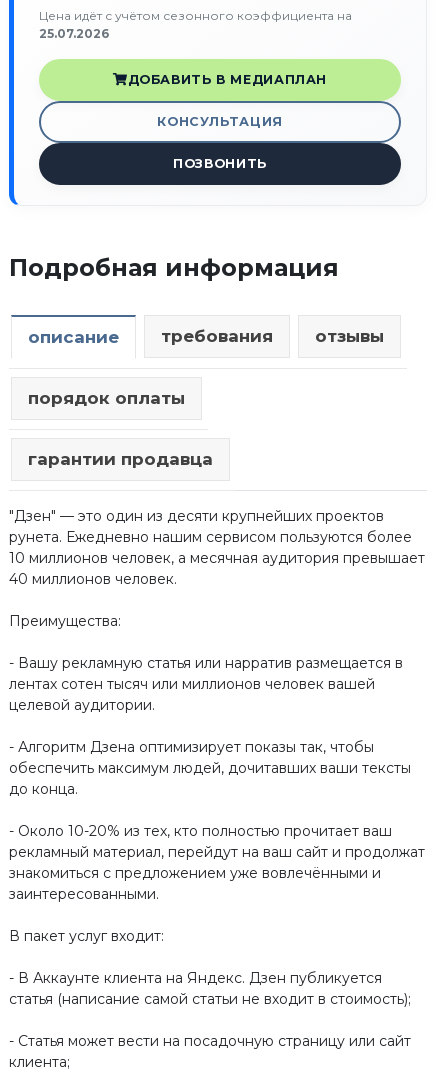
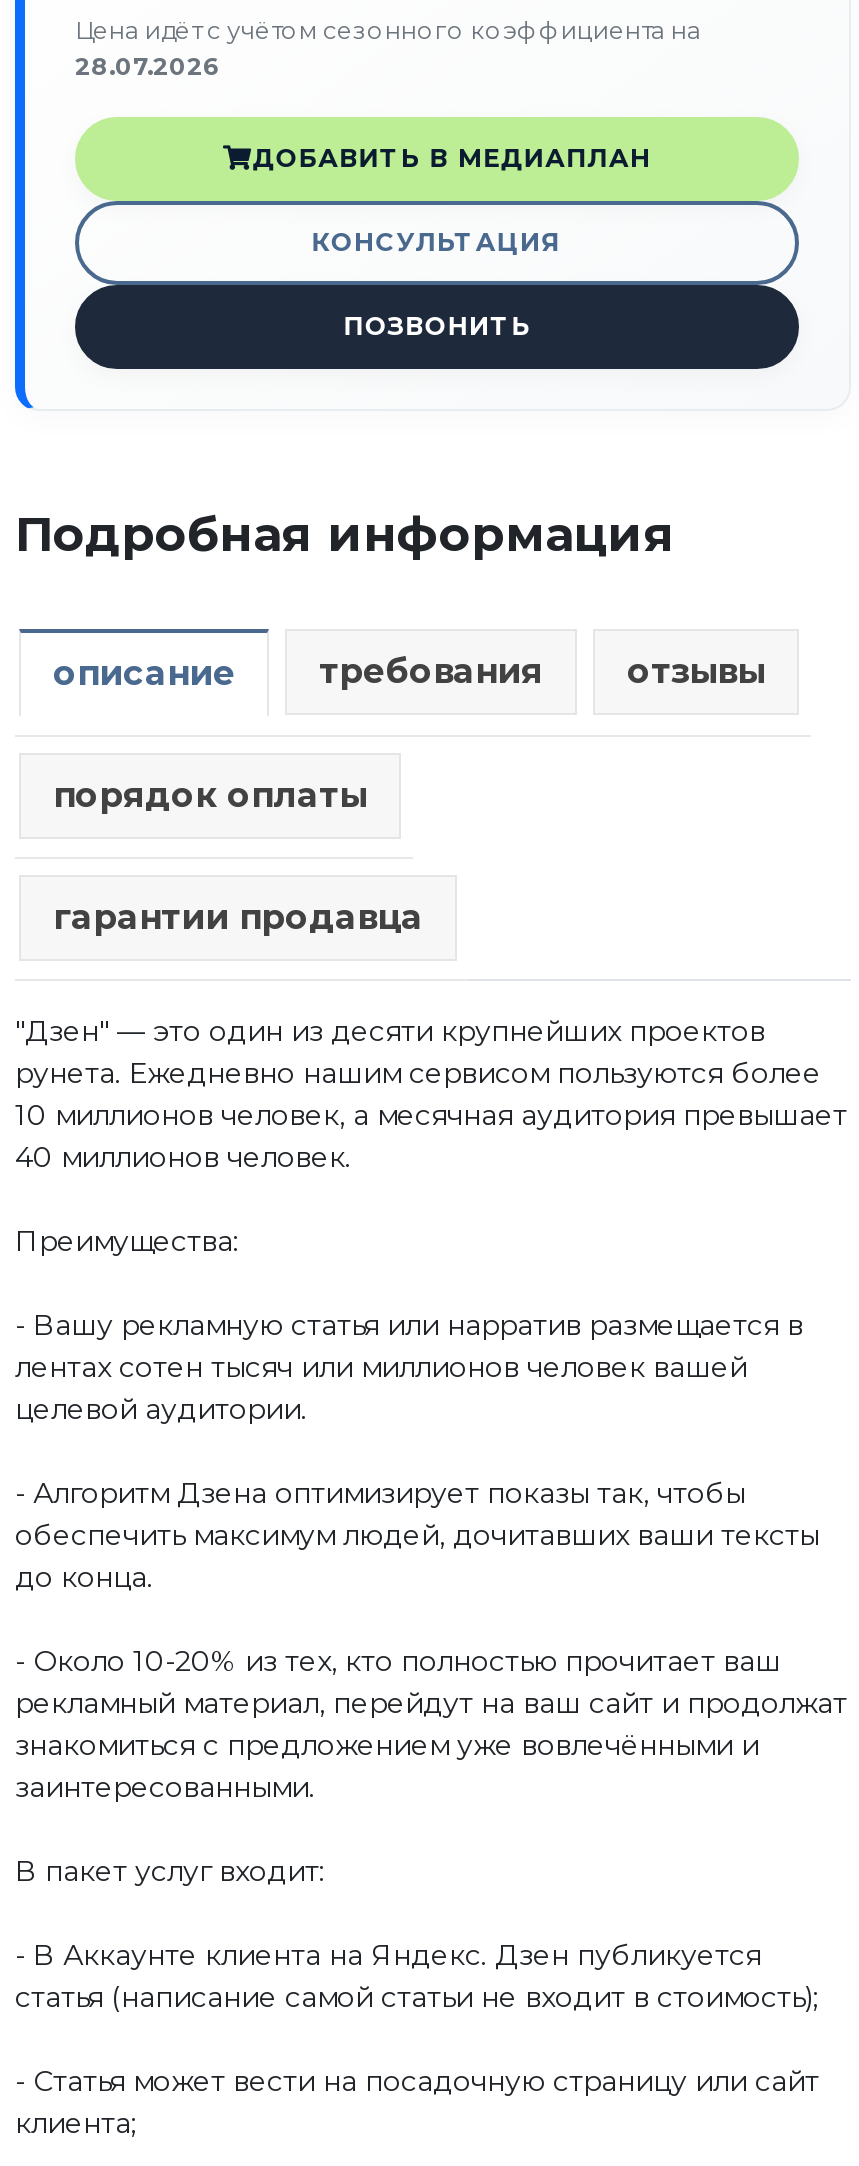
- 25.07.2026
+ 28.07.2026
